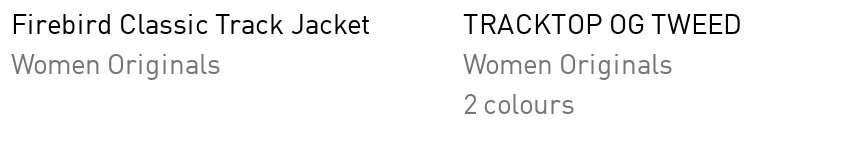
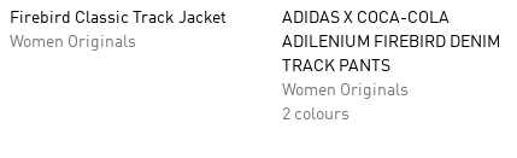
- TRACKTOP OG TWEED
+ ADIDAS X COCA-COLA
+ ADILENIUM FIREBIRD DENIM
+ TRACK PANTS
